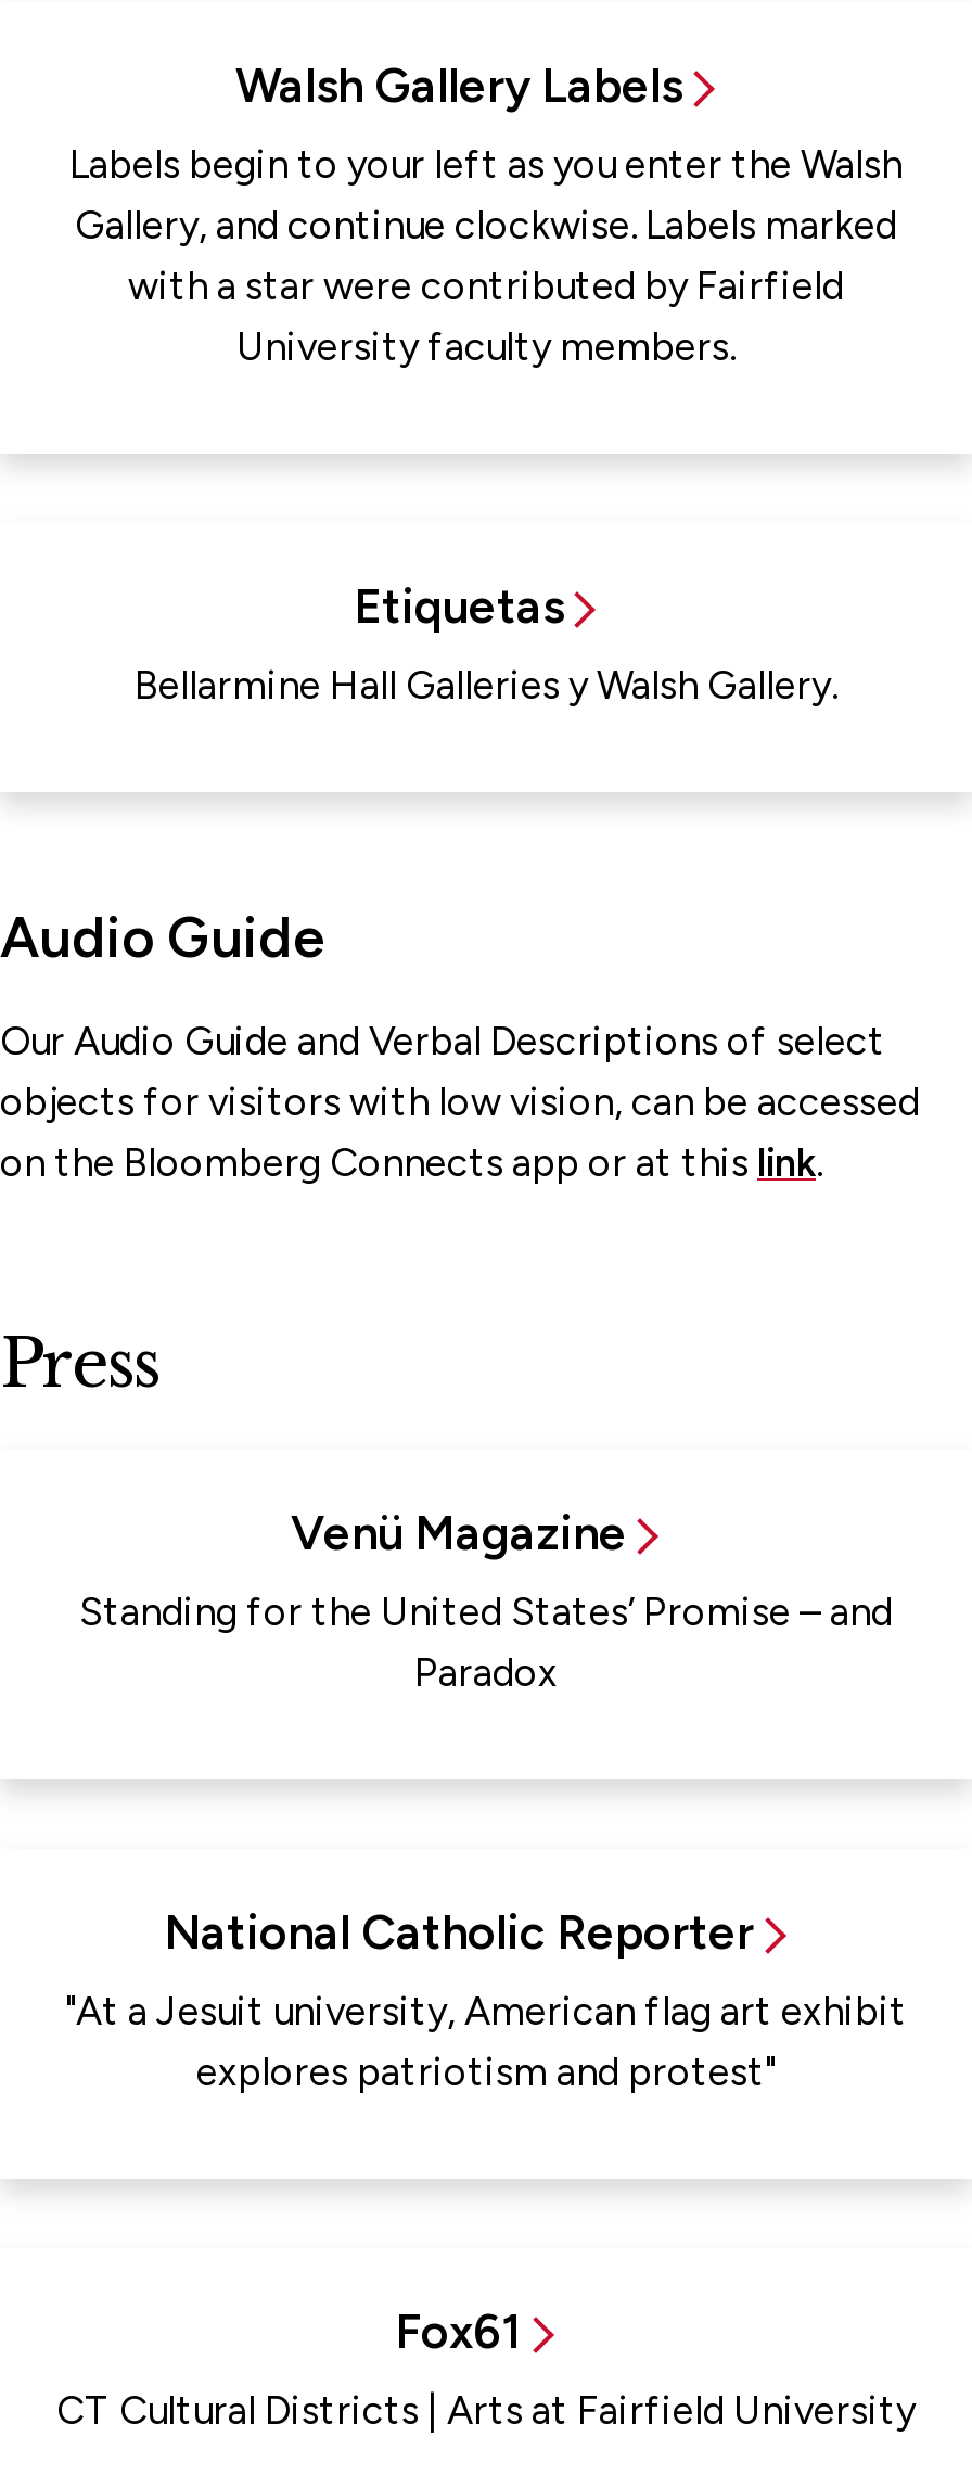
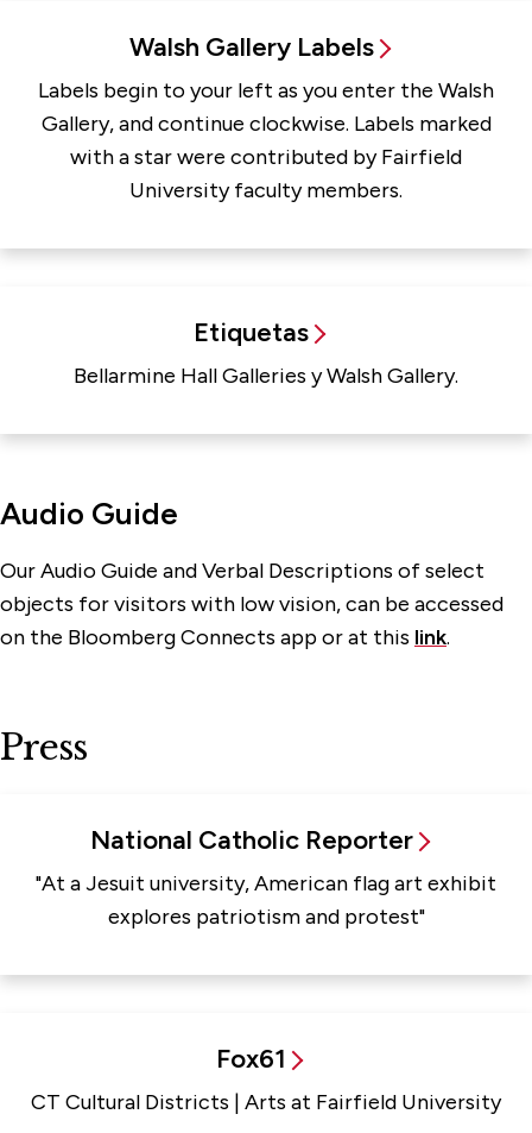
- Venü Magazine
- Standing for the United States’ Promise – and
- Paradox
